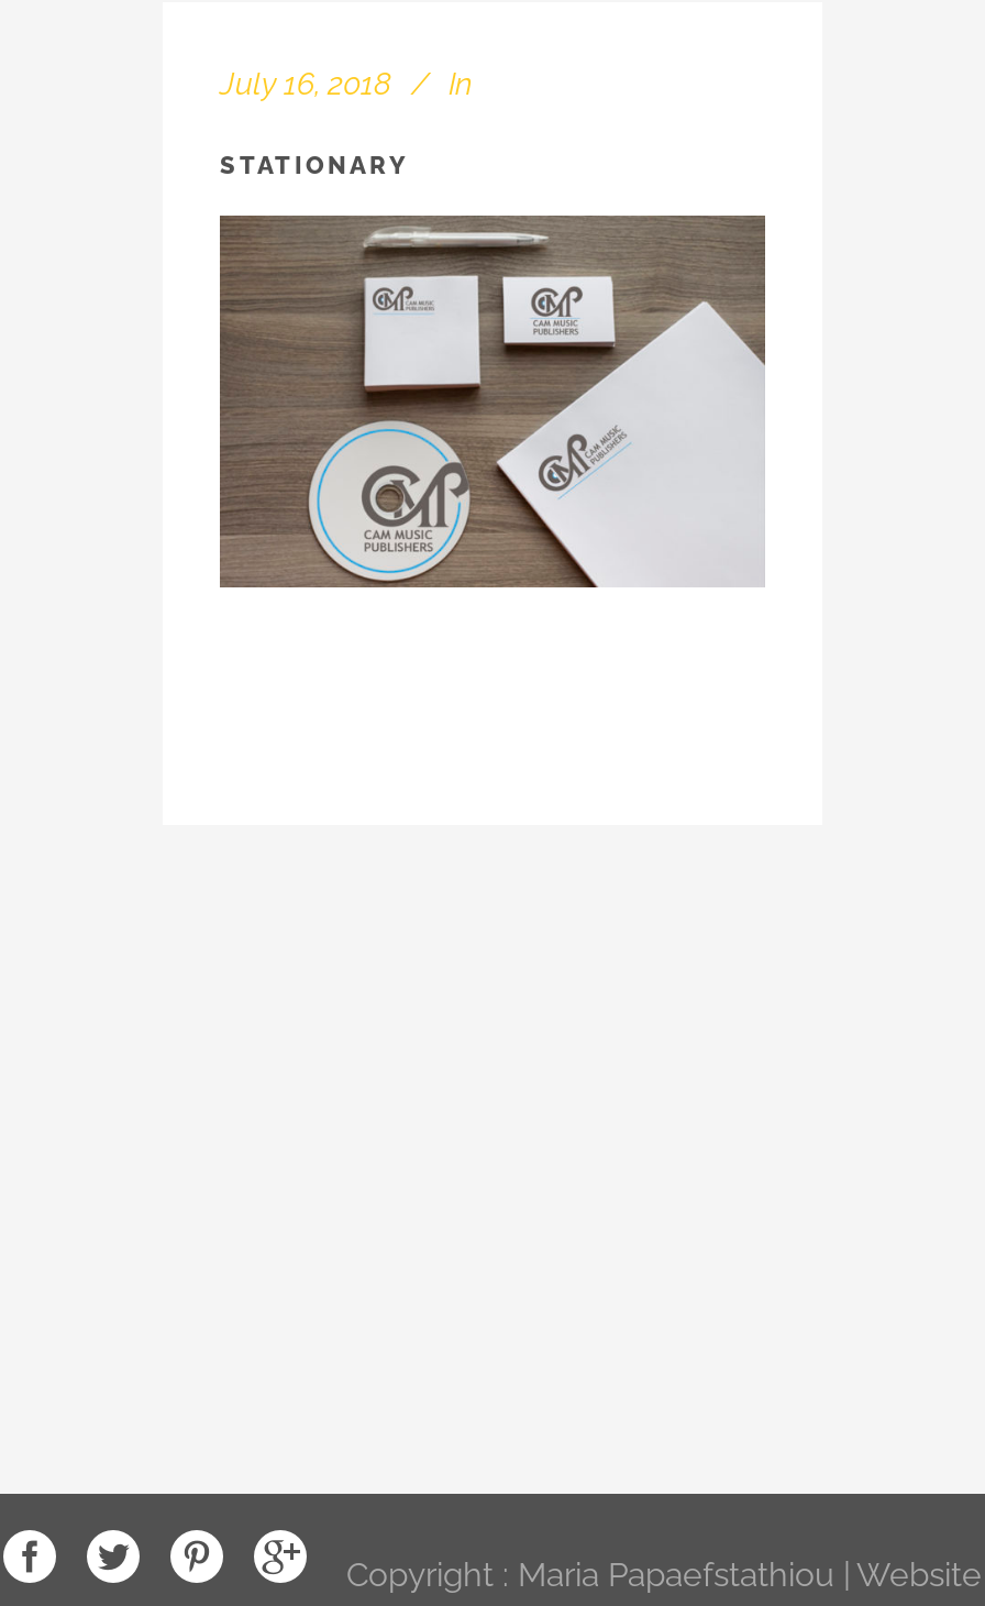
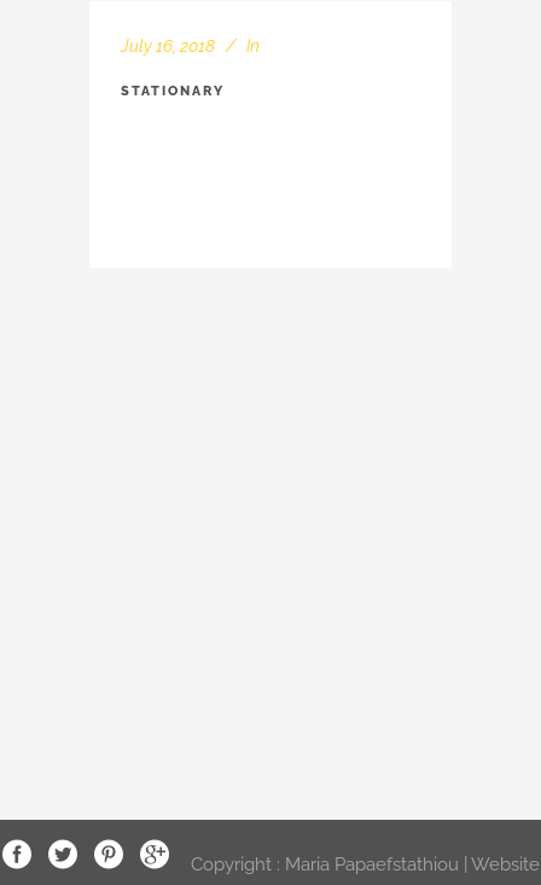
- [image]
